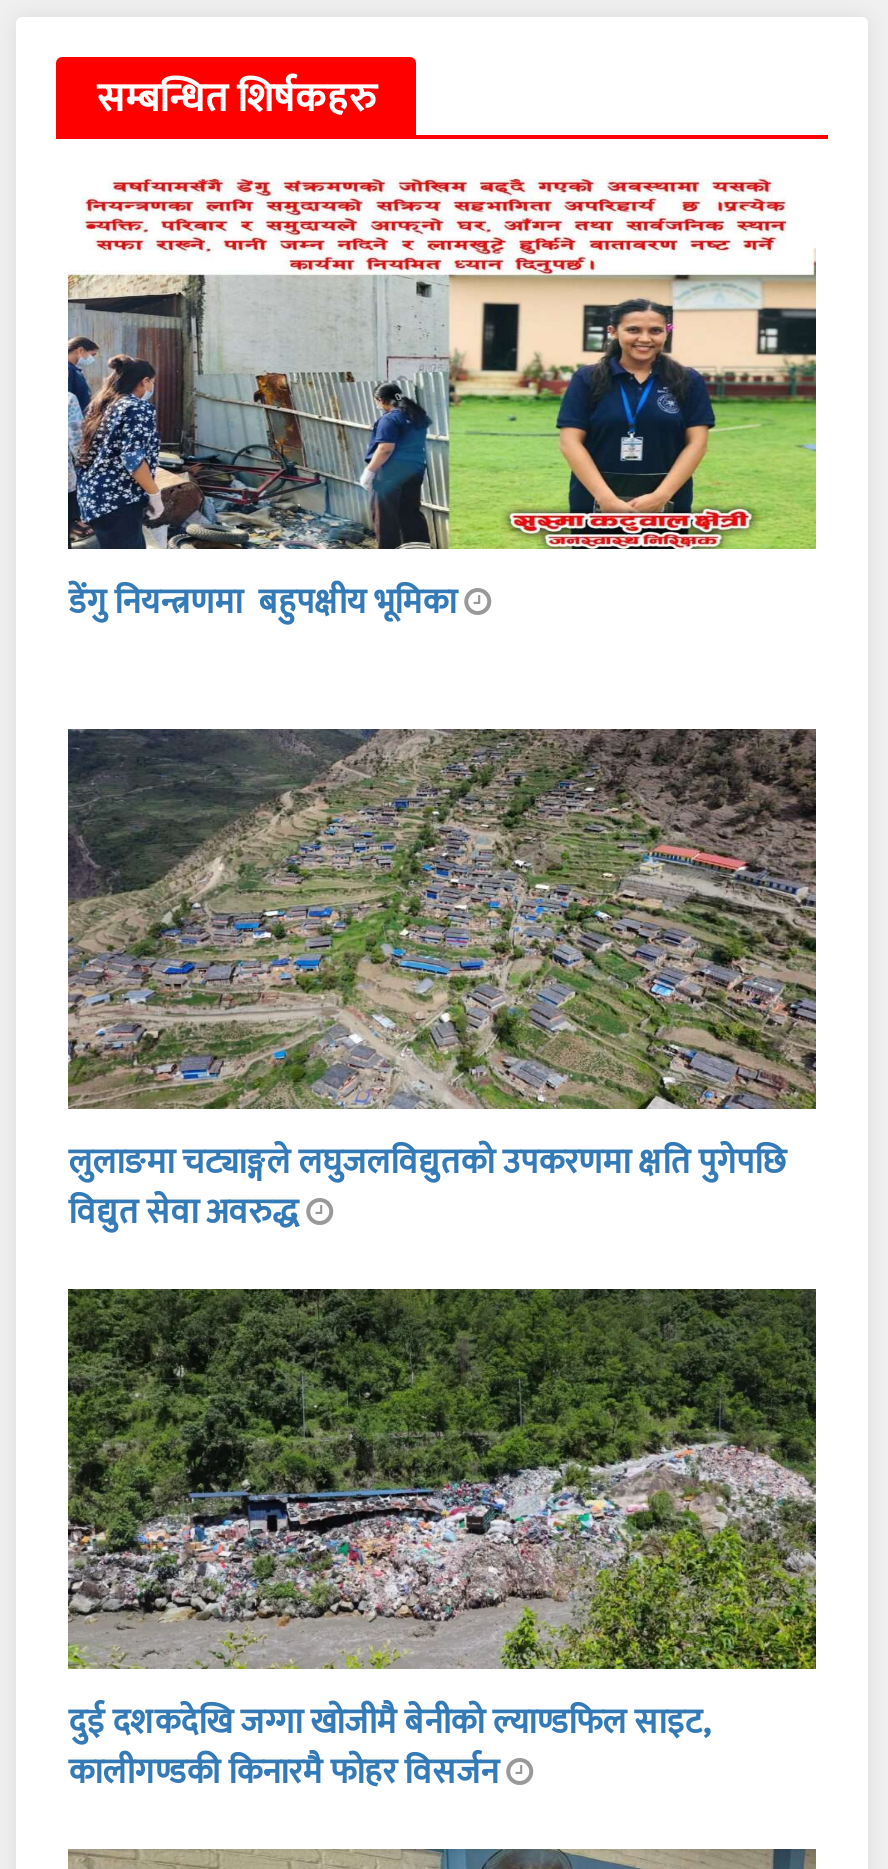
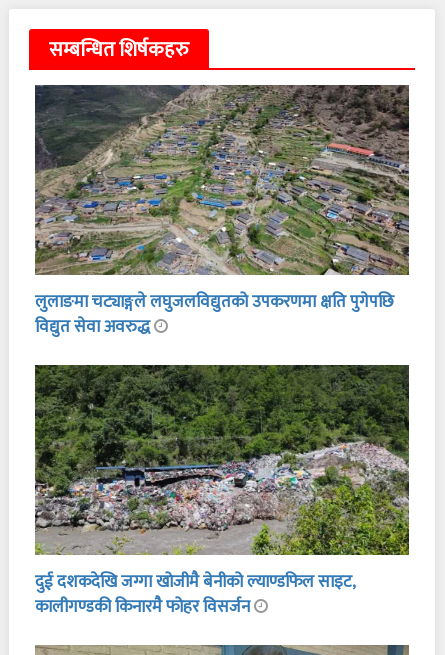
- [image]
- डेंगु नियन्त्रणमा बहुपक्षीय भूमिका
